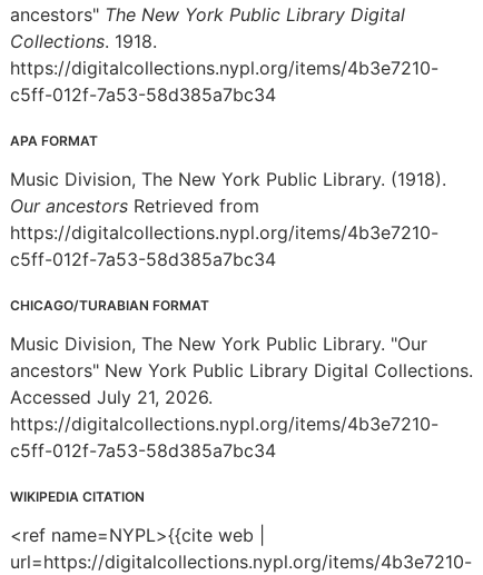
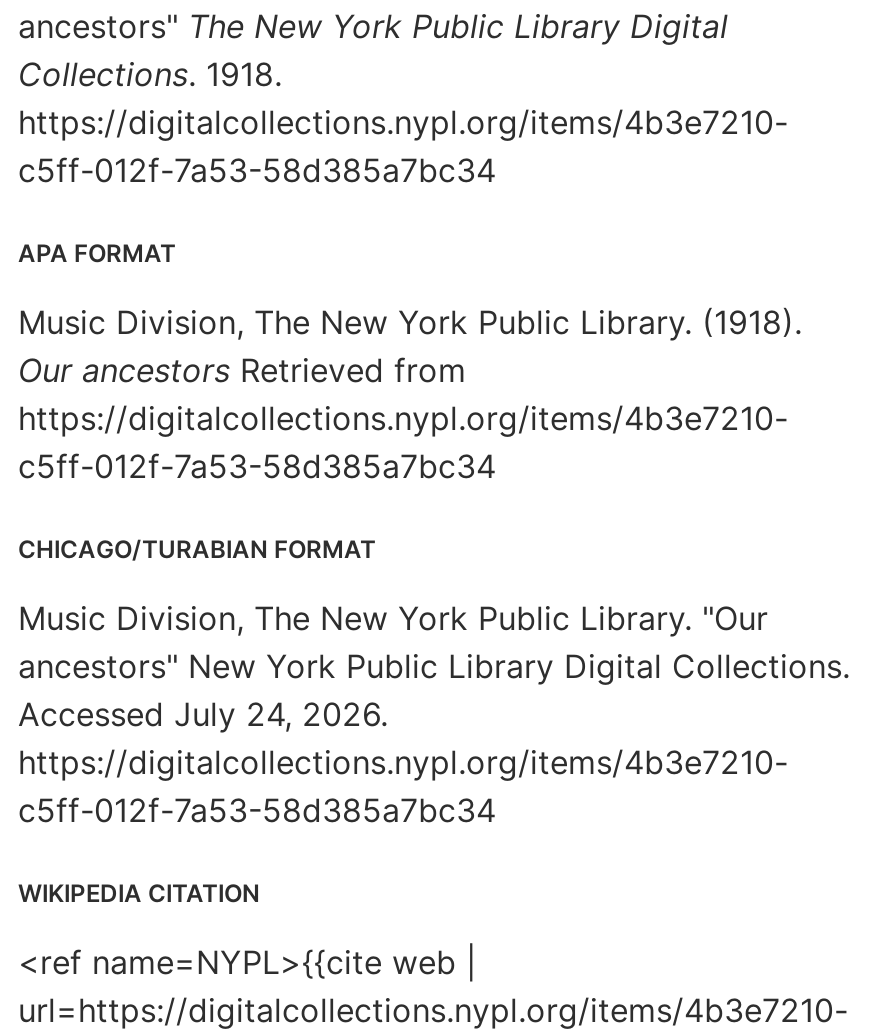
- Accessed July 21, 2026.
+ Accessed July 24, 2026.
